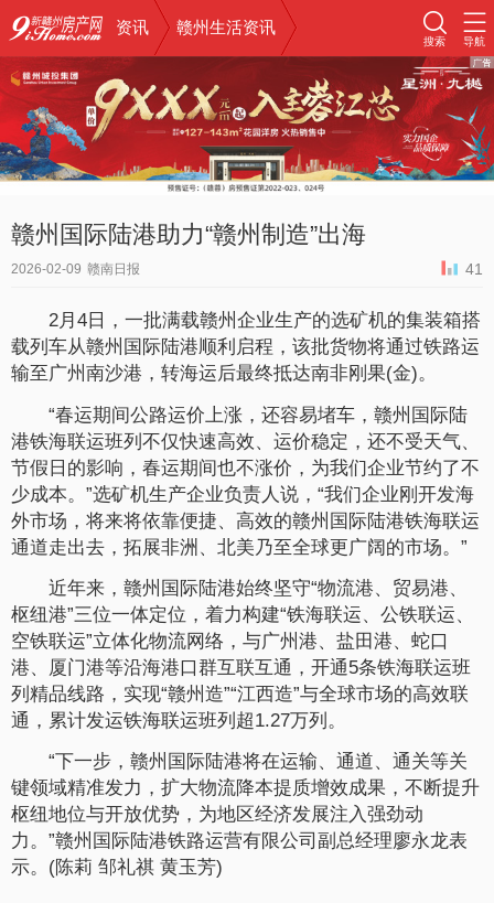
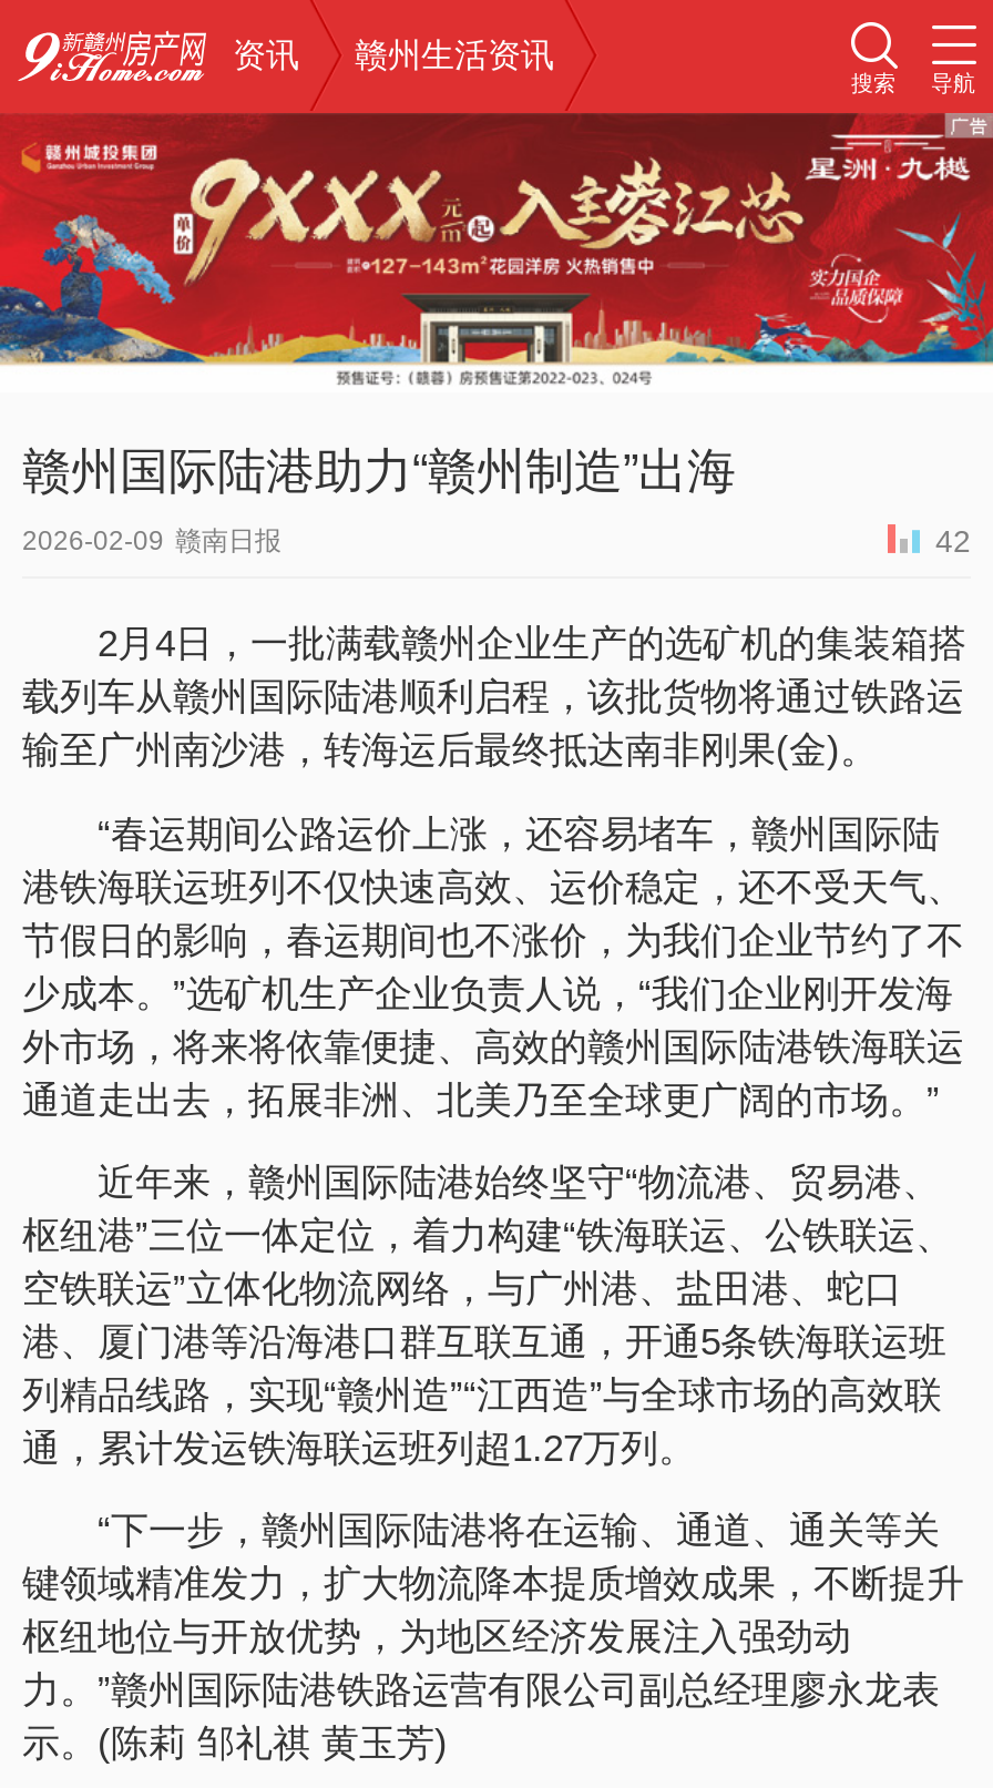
- 41
+ 42
